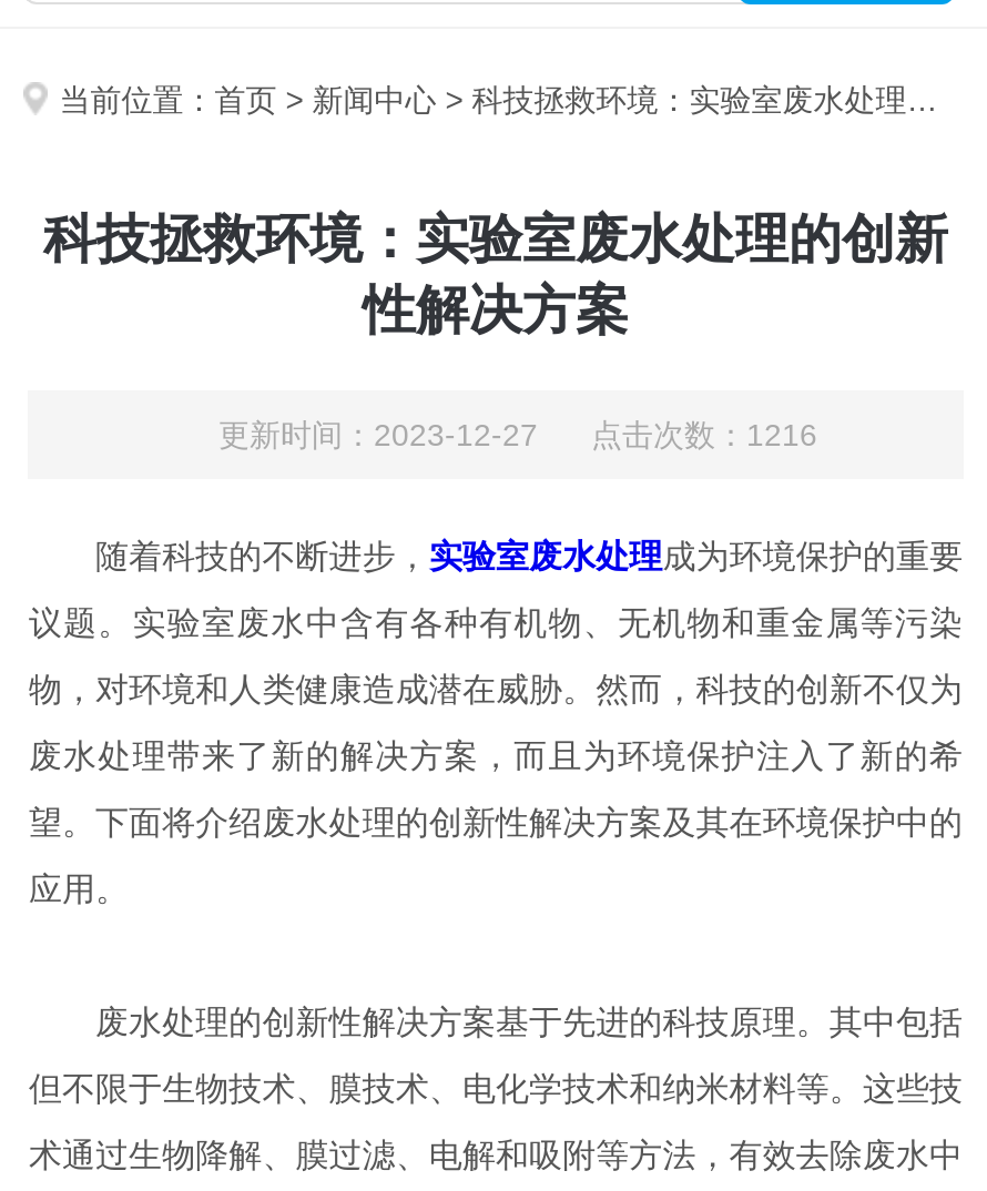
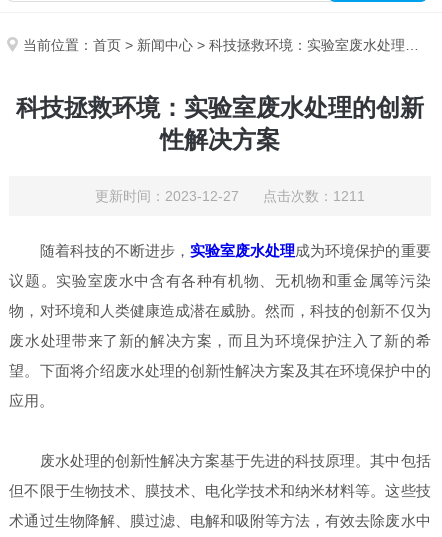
- 更新时间：2023-12-27 点击次数：1216
+ 更新时间：2023-12-27 点击次数：1211
